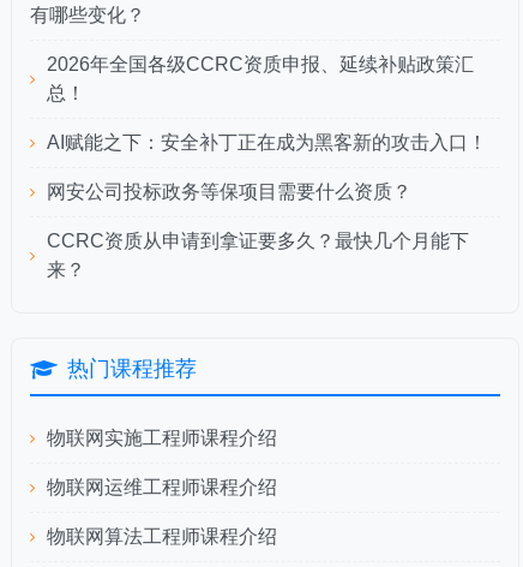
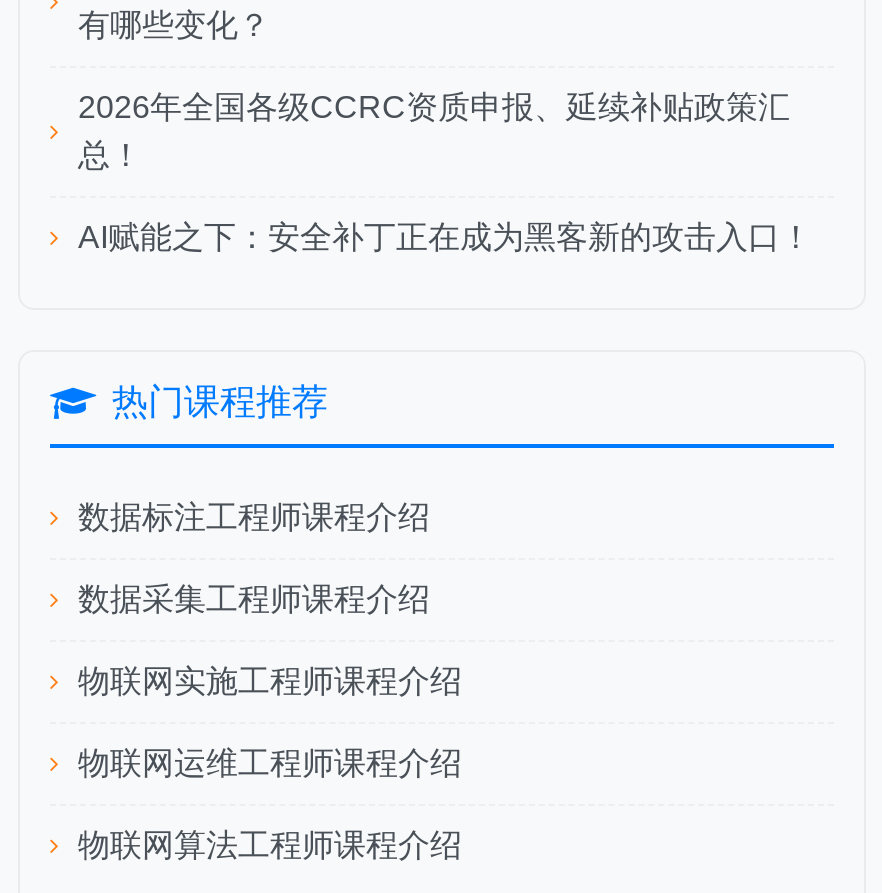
- 网安公司投标政务等保项目需要什么资质？
- CCRC资质从申请到拿证要多久？最快几个月能下
- 来？

moved up: 热门课程推荐

+ 数据标注工程师课程介绍
+ 数据采集工程师课程介绍
